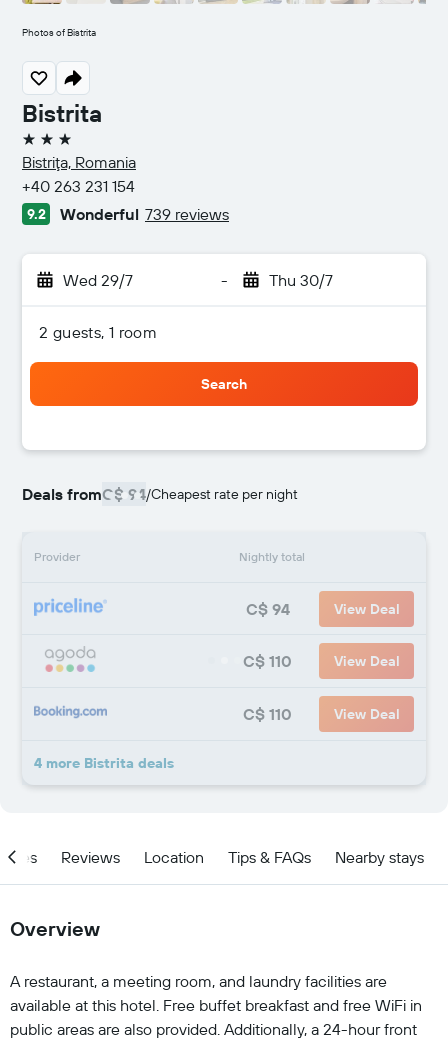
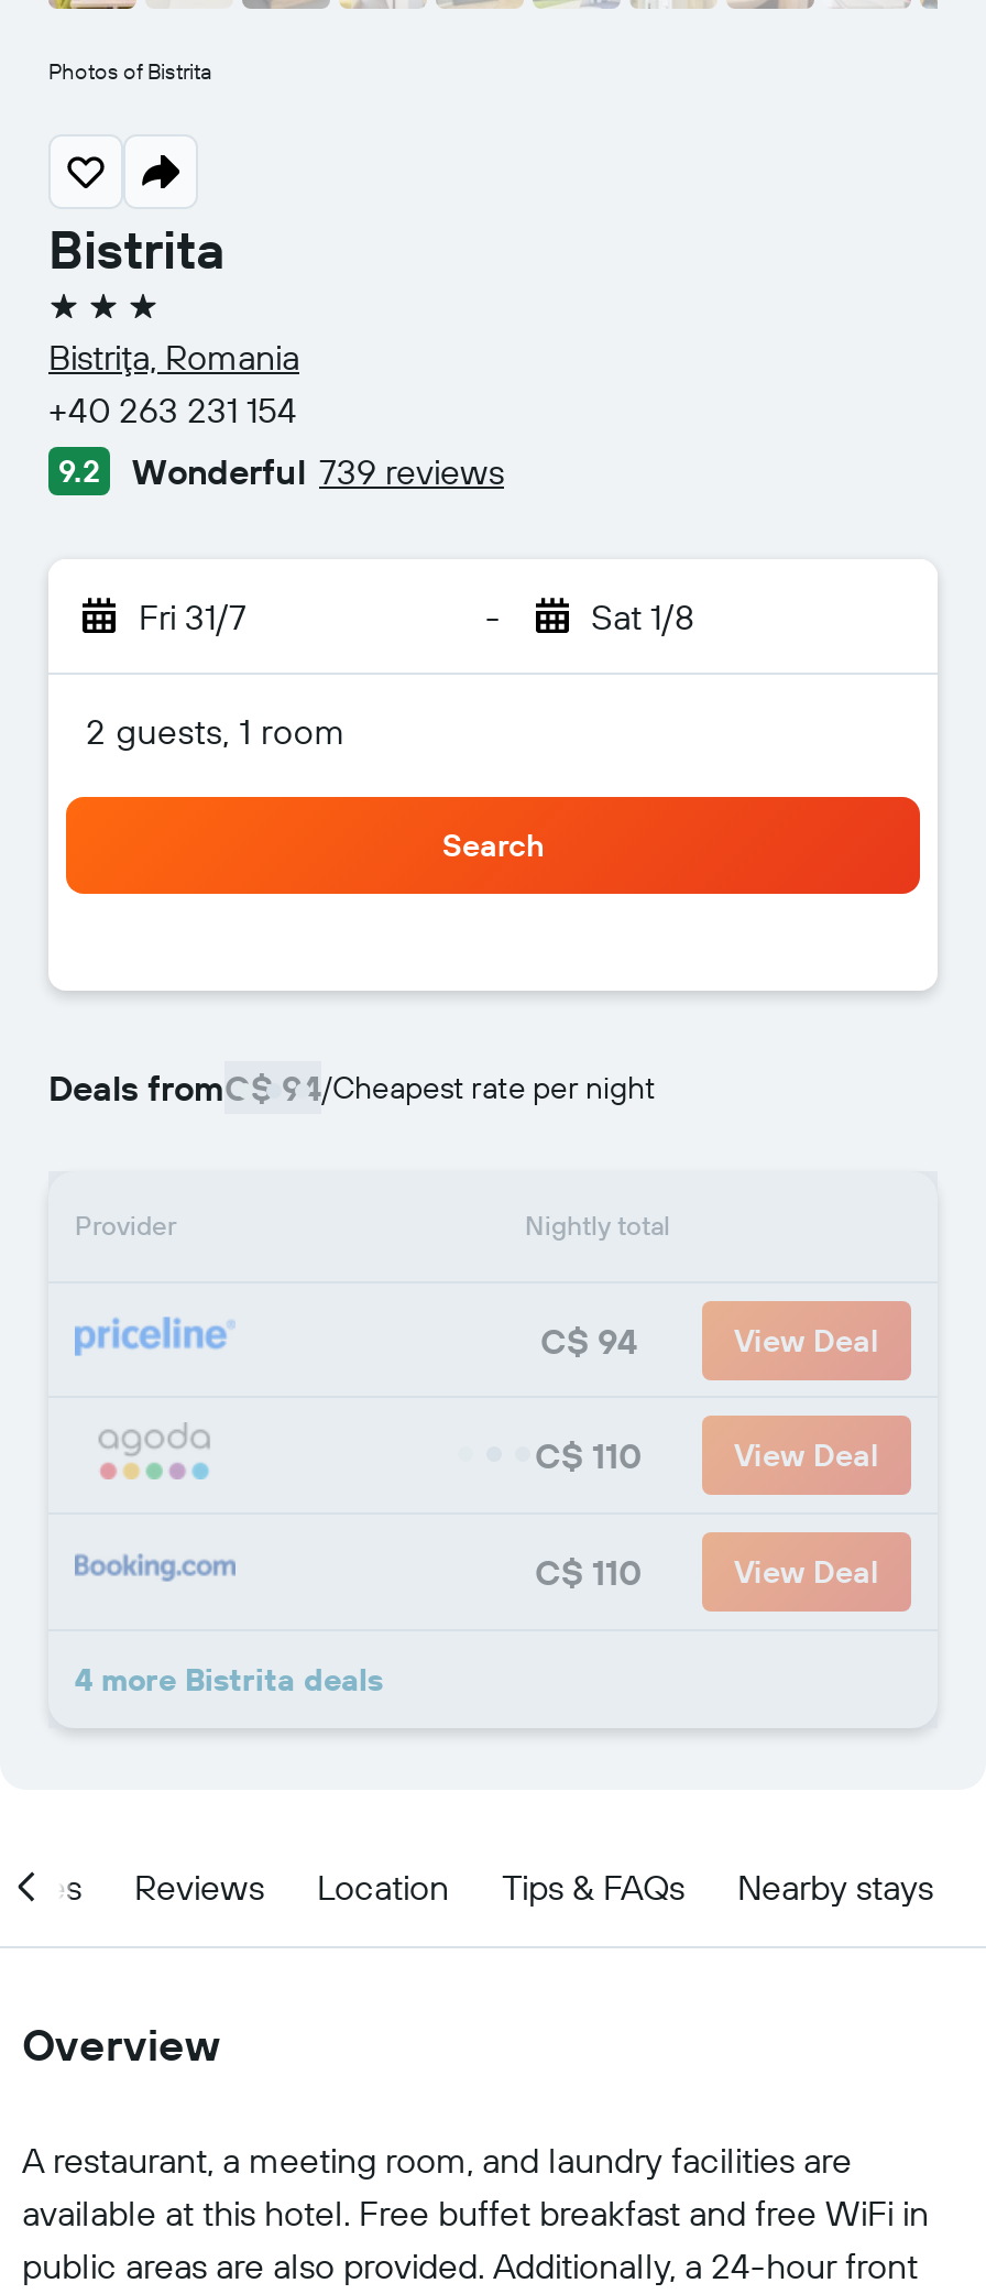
- Wed 29/7
+ Fri 31/7

- Thu 30/7
+ Sat 1/8
